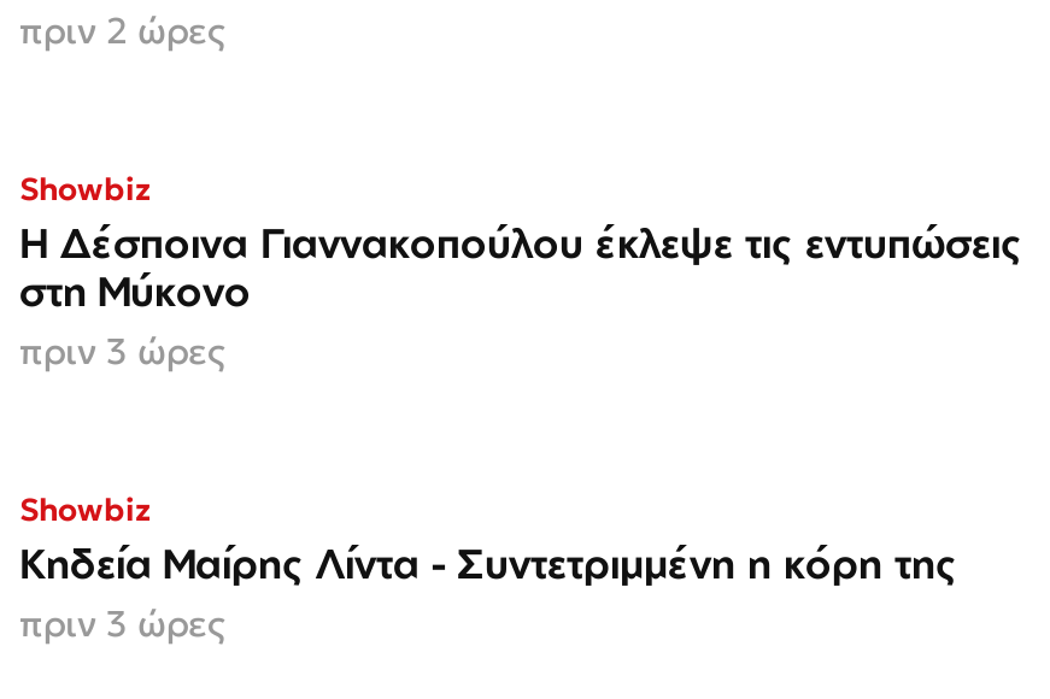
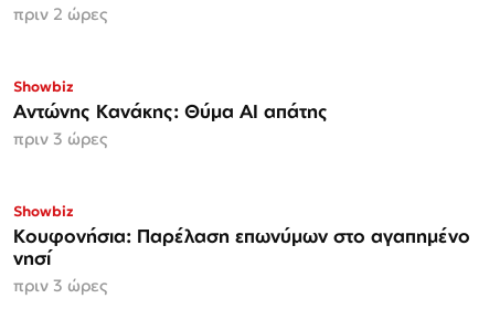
- Η Δέσποινα Γιαννακοπούλου έκλεψε τις εντυπώσεις
- στη Μύκονο
+ Αντώνης Κανάκης: Θύμα AI απάτης

moved up: πριν 3 ώρες | Showbiz

- Κηδεία Μαίρης Λίντα - Συντετριμμένη η κόρη της
+ Κουφονήσια: Παρέλαση επωνύμων στο αγαπημένο
+ νησί
